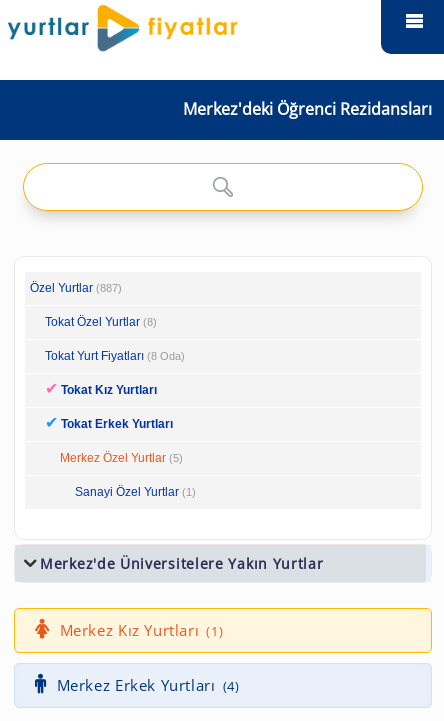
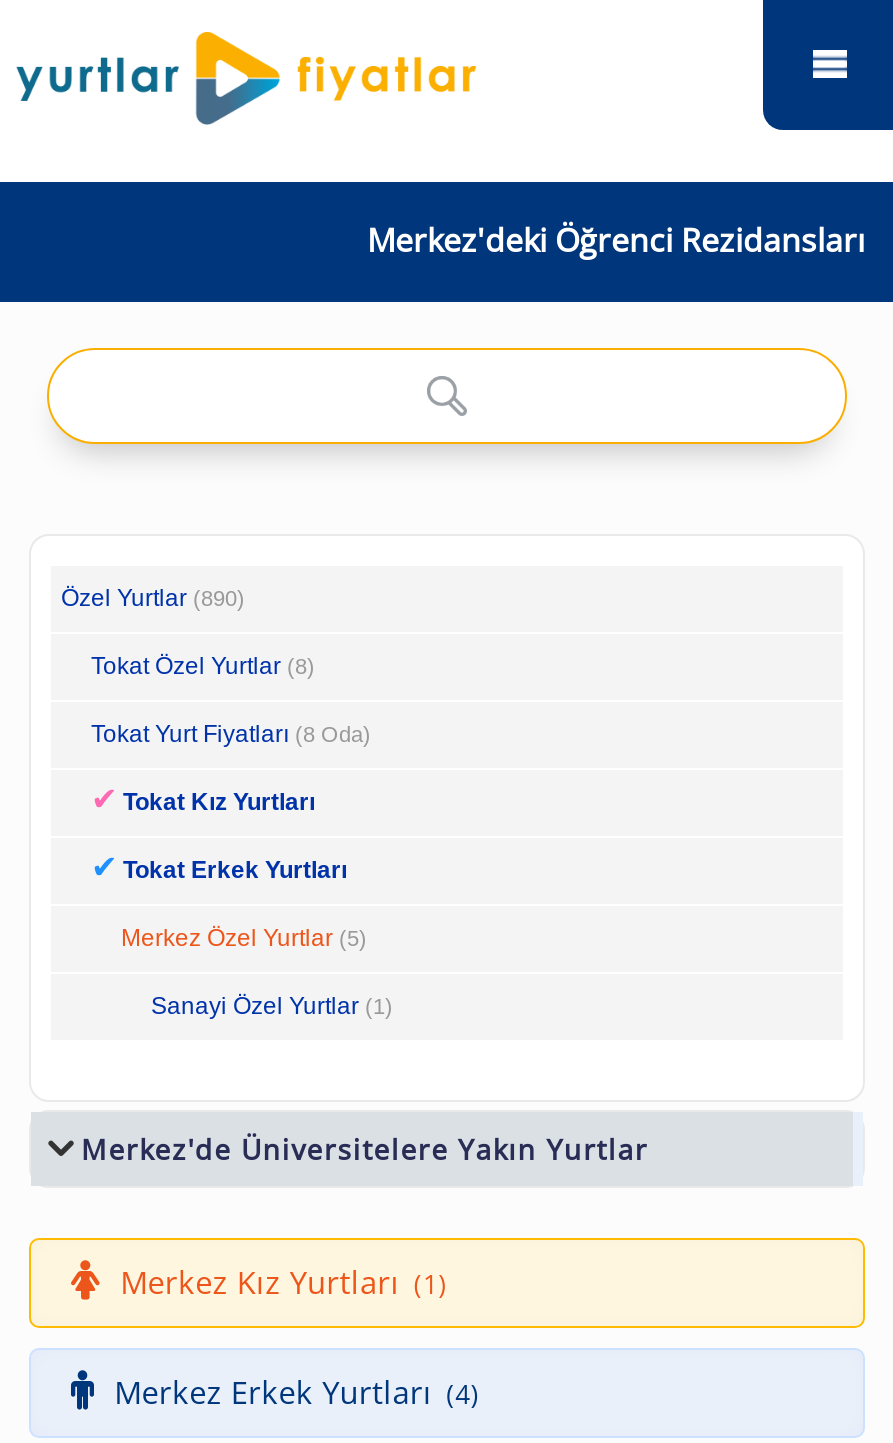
- Özel Yurtlar (887)
+ Özel Yurtlar (890)
